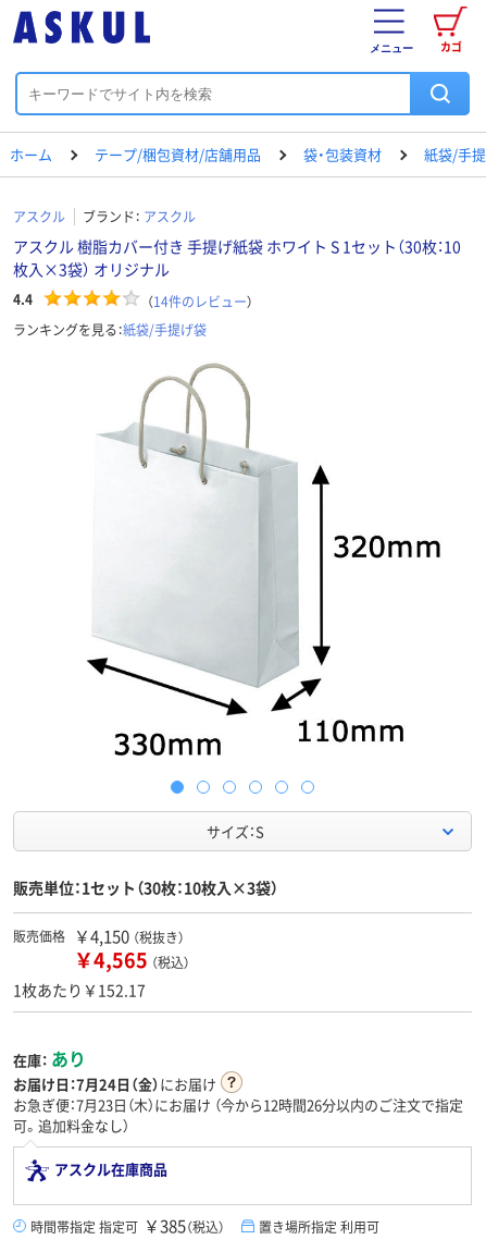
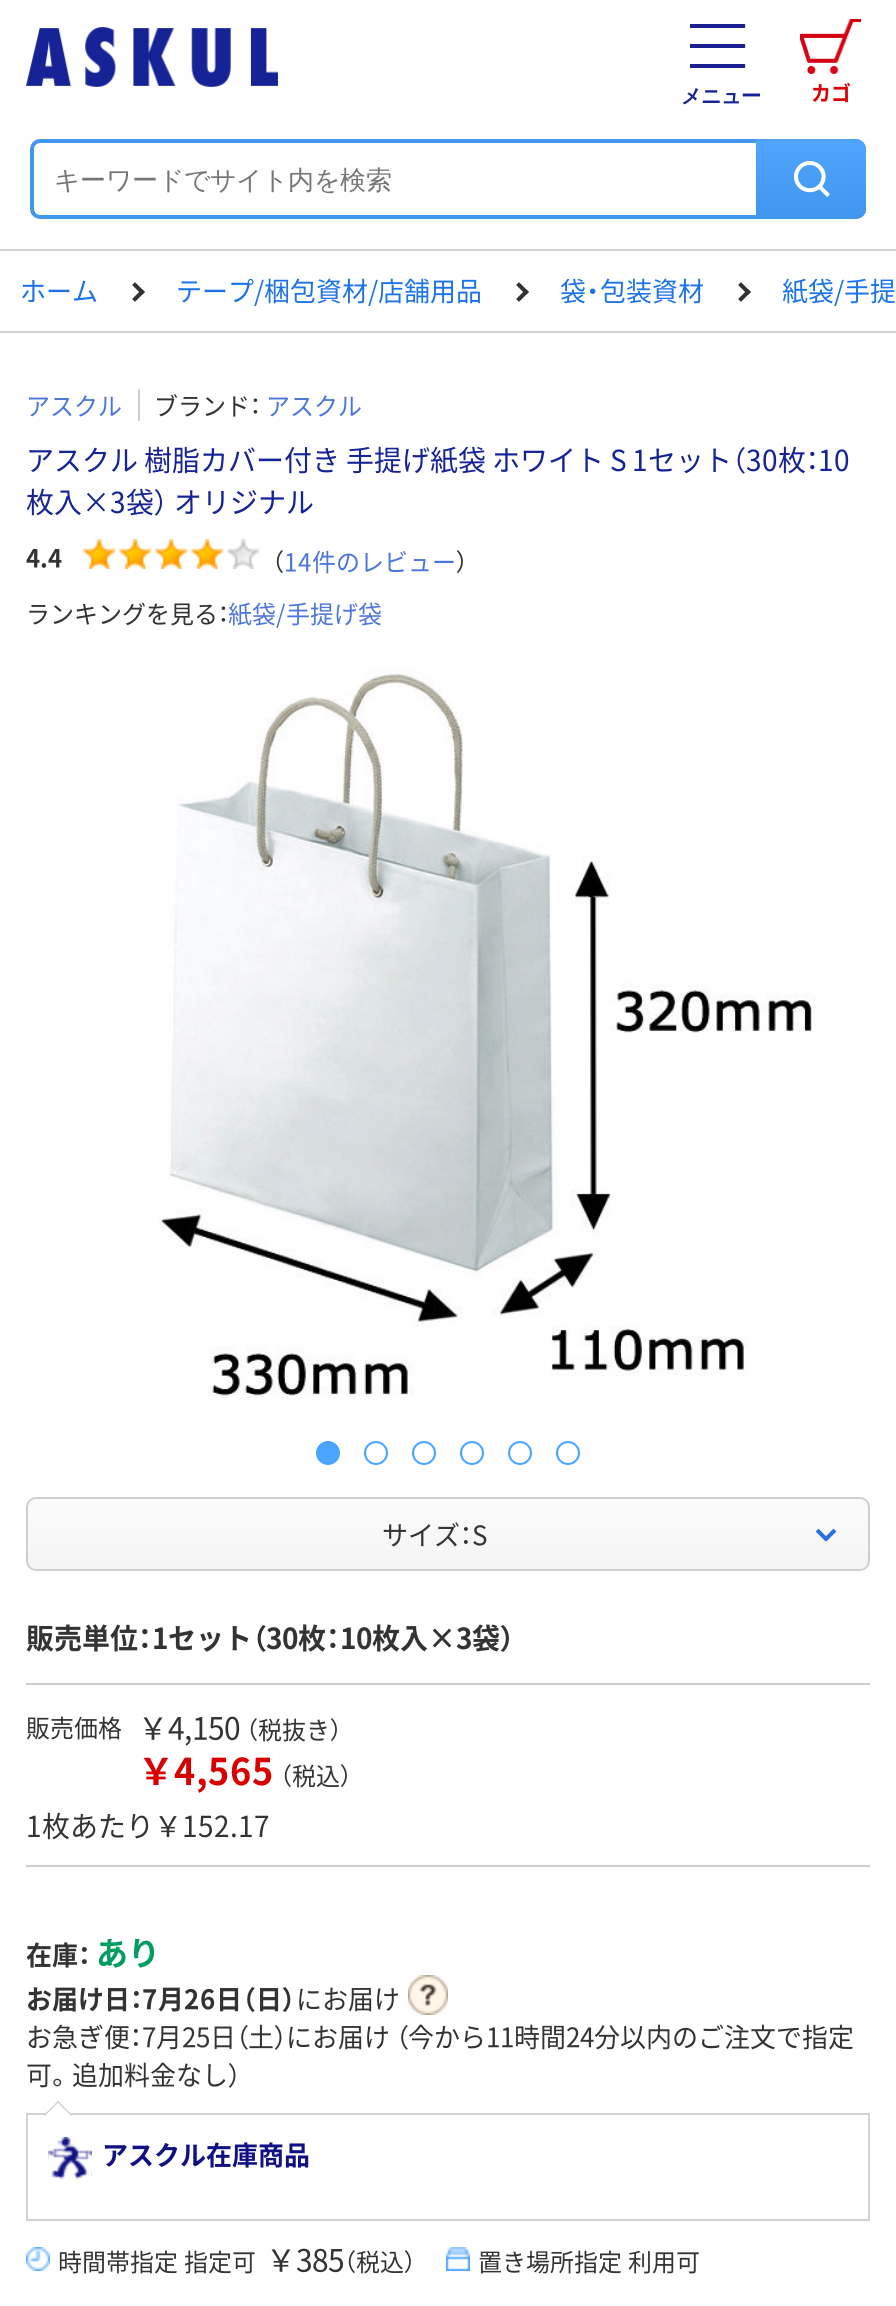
- お届け日：7月24日（金）にお届け
+ お届け日：7月26日（日）にお届け

- お急ぎ便：7月23日（木）にお届け（今から12時間26分以内のご注文で指定
+ お急ぎ便：7月25日（土）にお届け（今から11時間24分以内のご注文で指定
